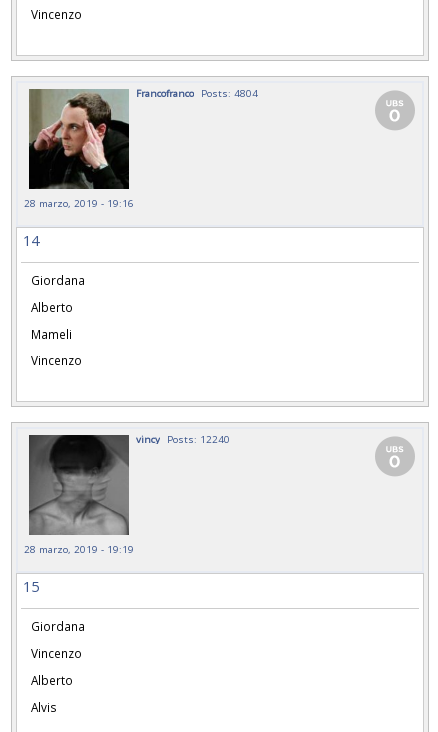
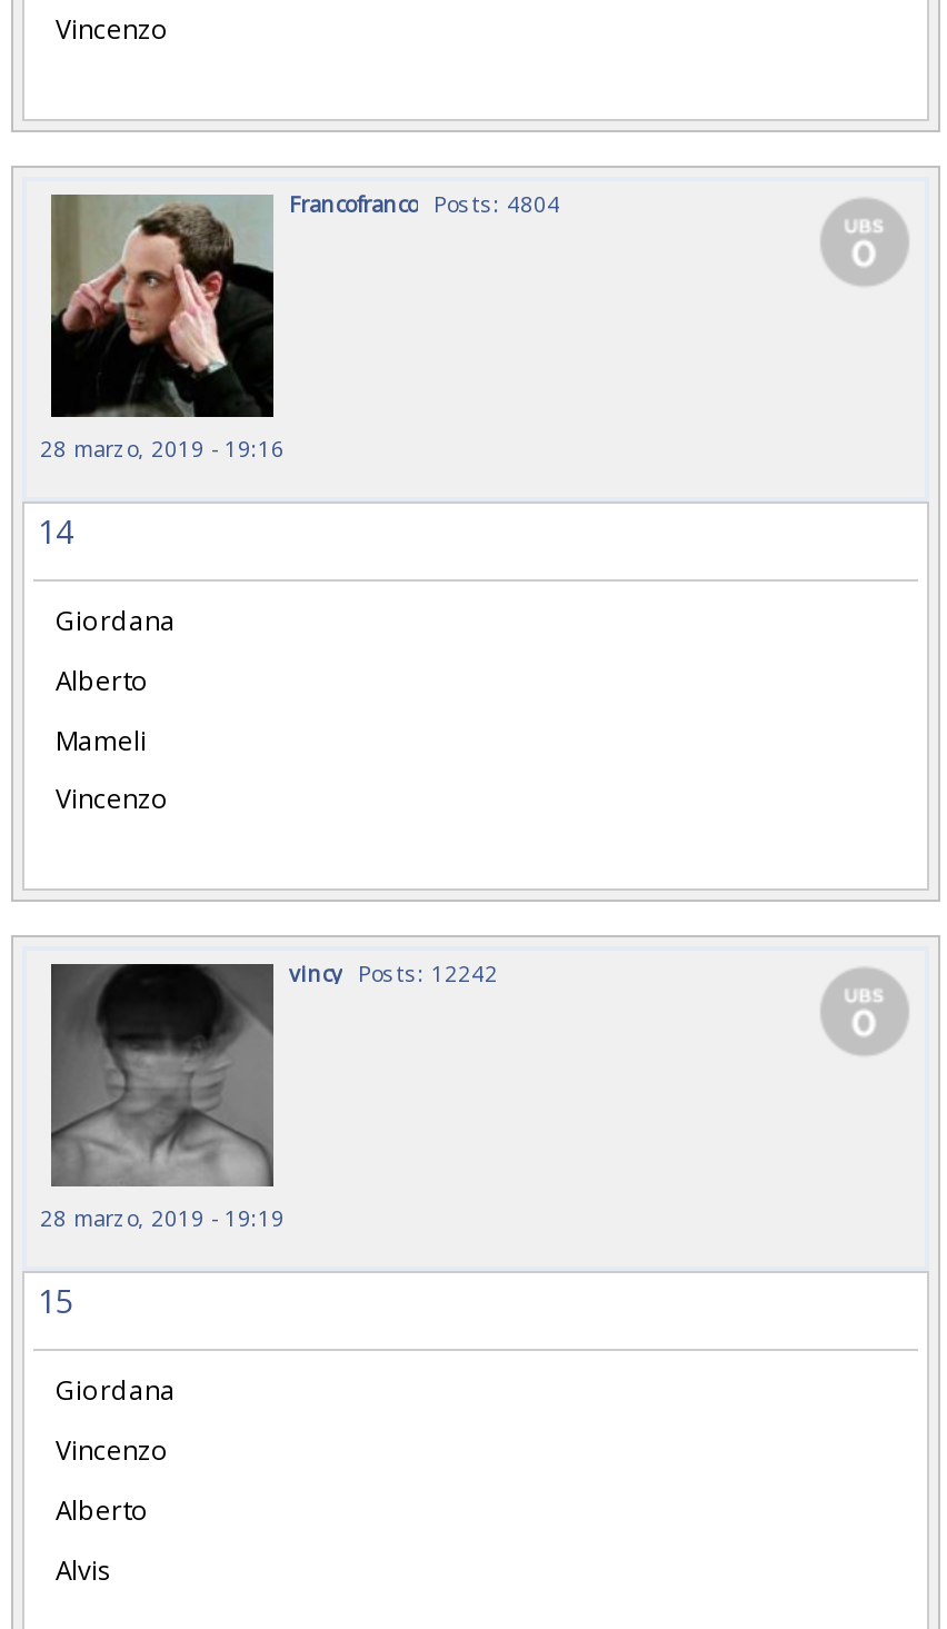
- vincy Posts: 12240
+ vincy Posts: 12242
